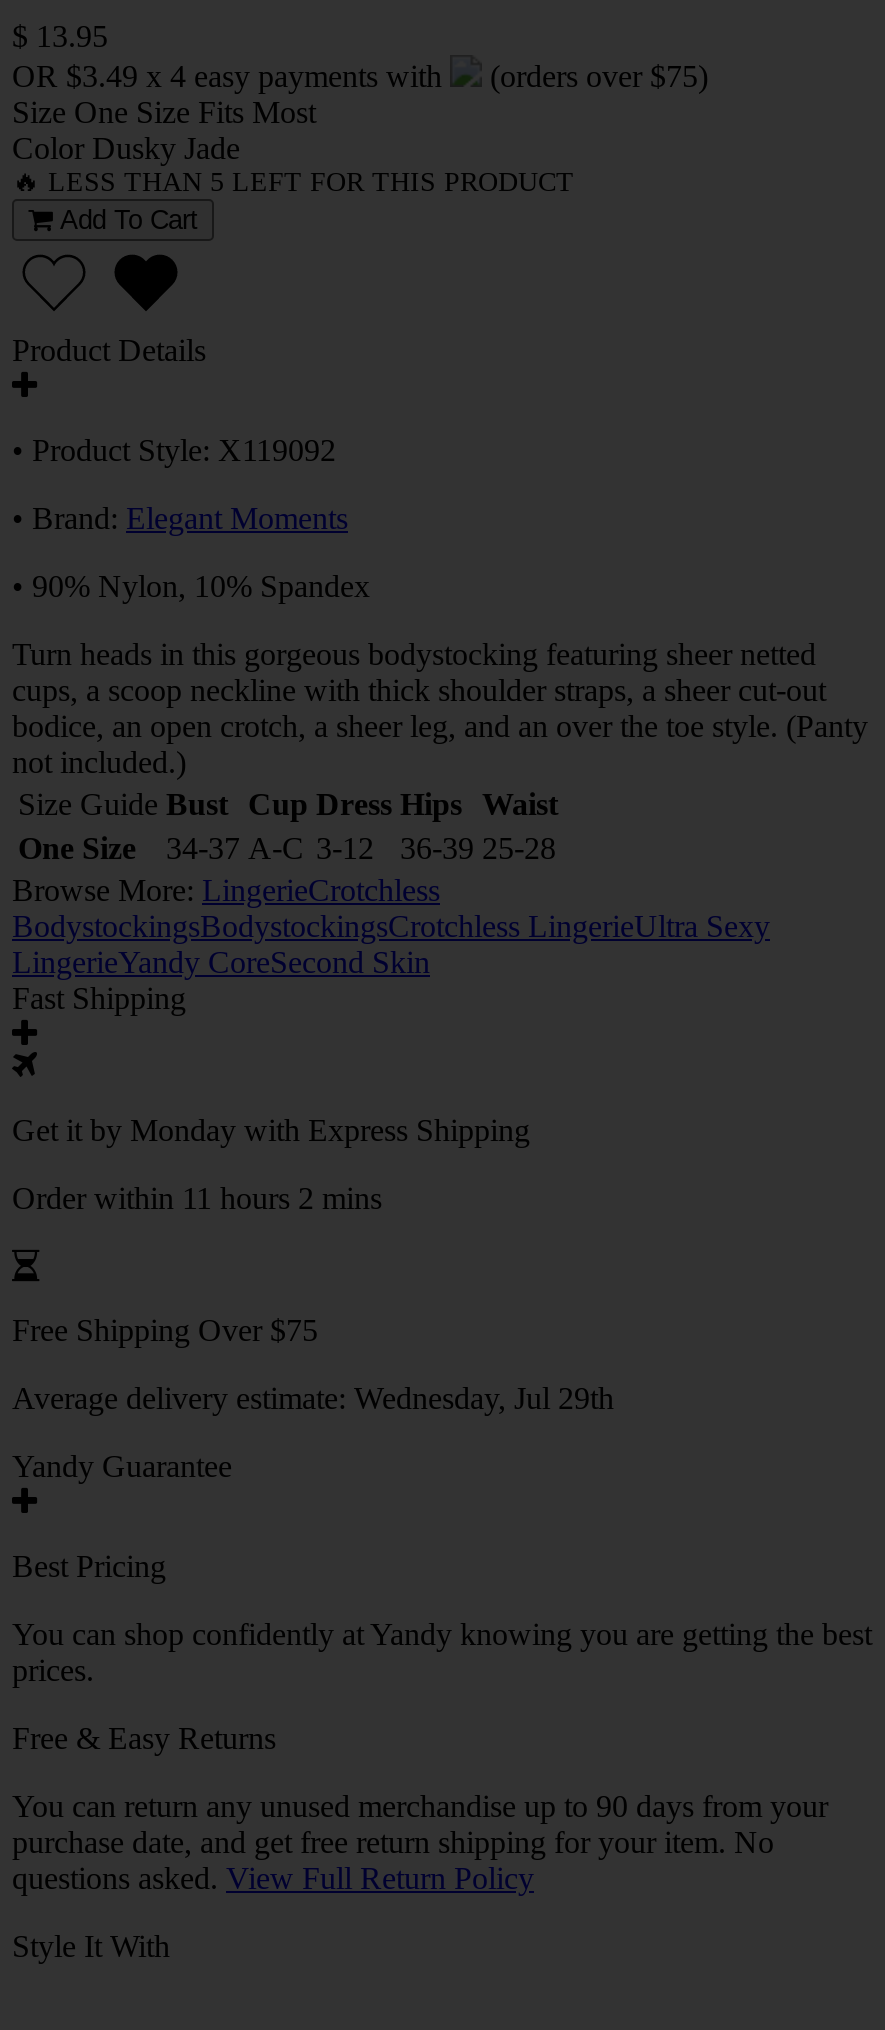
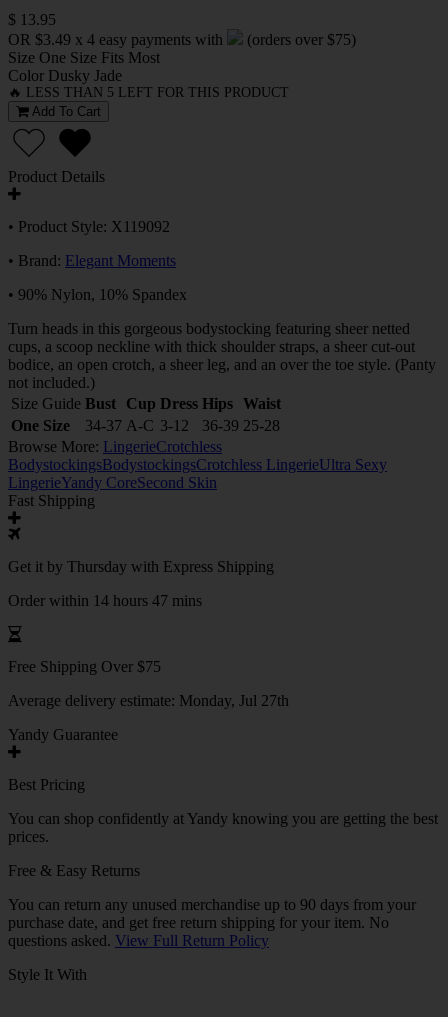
- Get it by Monday with Express Shipping
+ Get it by Thursday with Express Shipping

- Order within 11 hours 2 mins
+ Order within 14 hours 47 mins

- Average delivery estimate: Wednesday, Jul 29th
+ Average delivery estimate: Monday, Jul 27th
